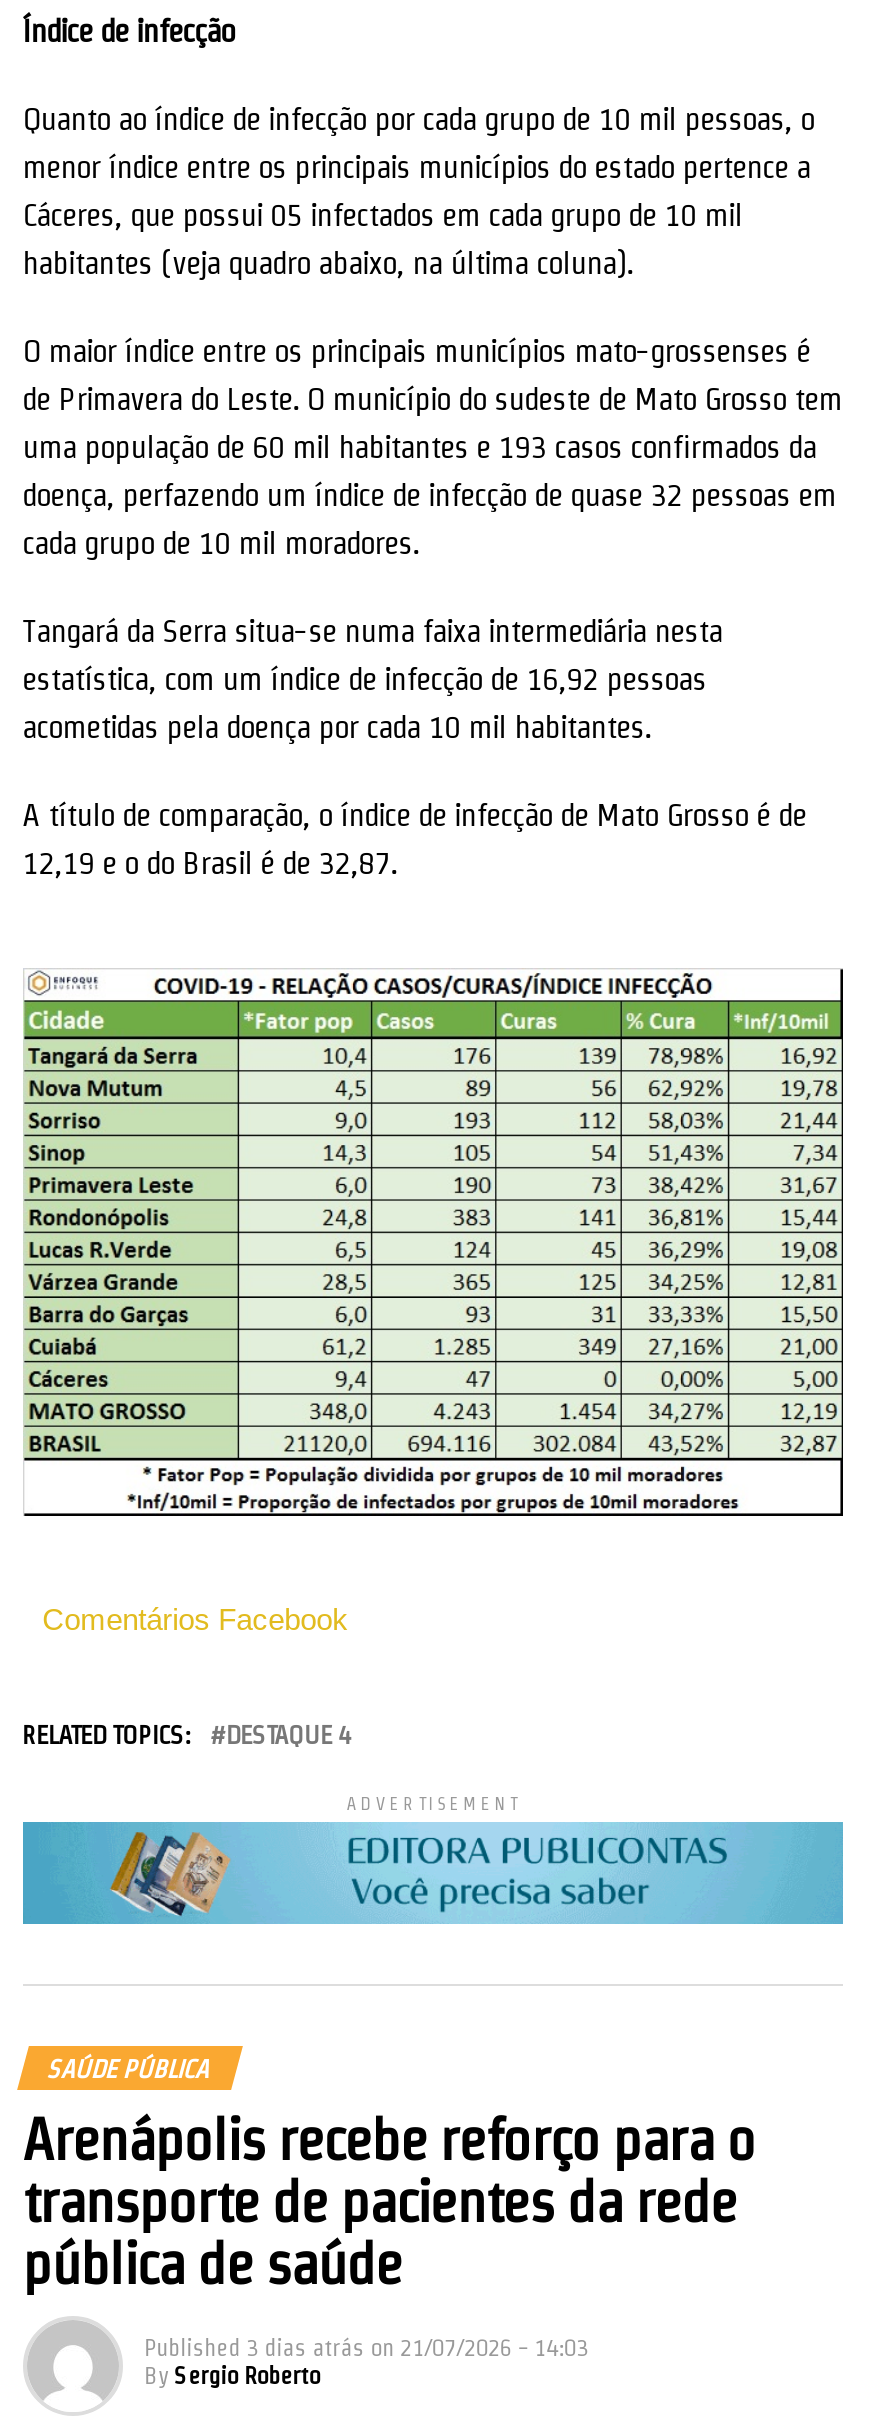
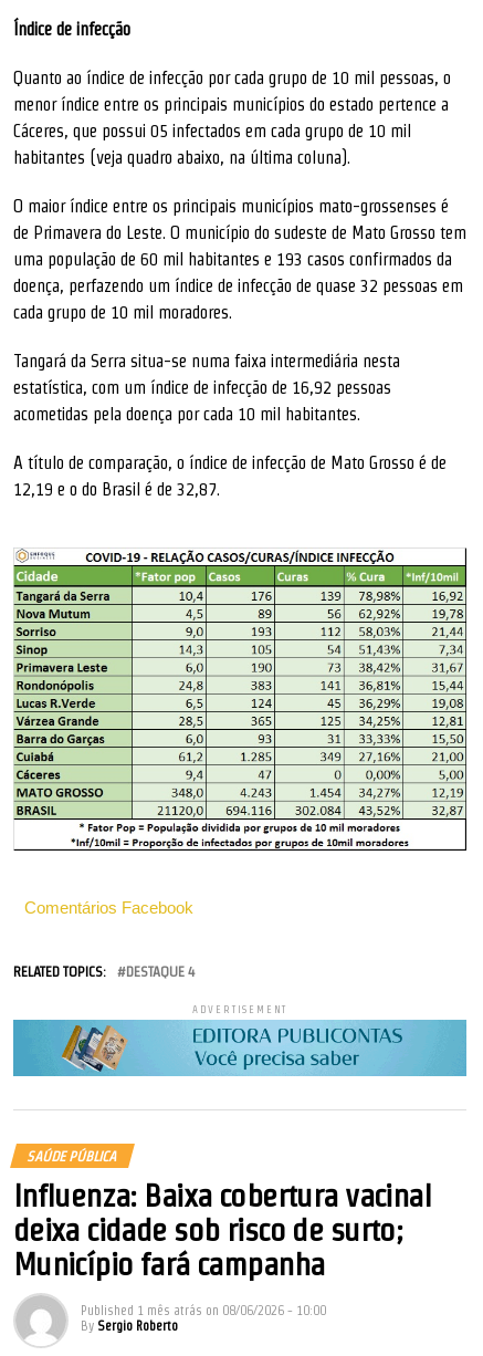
- Arenápolis recebe reforço para o
- transporte de pacientes da rede
- pública de saúde
+ Influenza: Baixa cobertura vacinal
+ deixa cidade sob risco de surto;
+ Município fará campanha

- Published 3 dias atrás on 21/07/2026 - 14:03
+ Published 1 mês atrás on 08/06/2026 - 10:00
